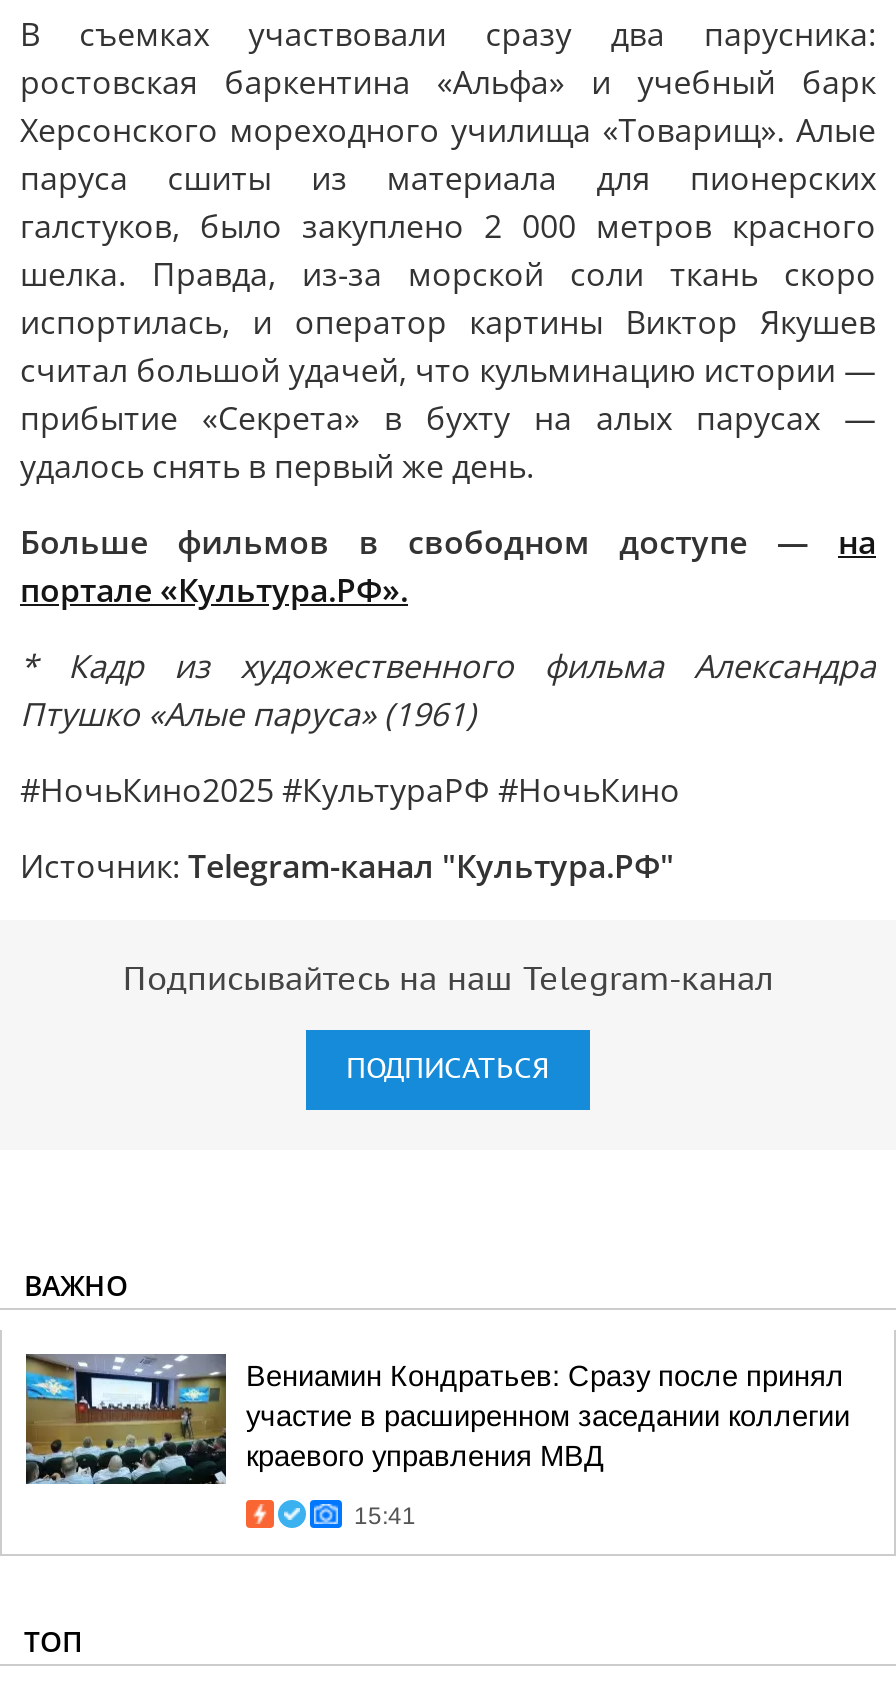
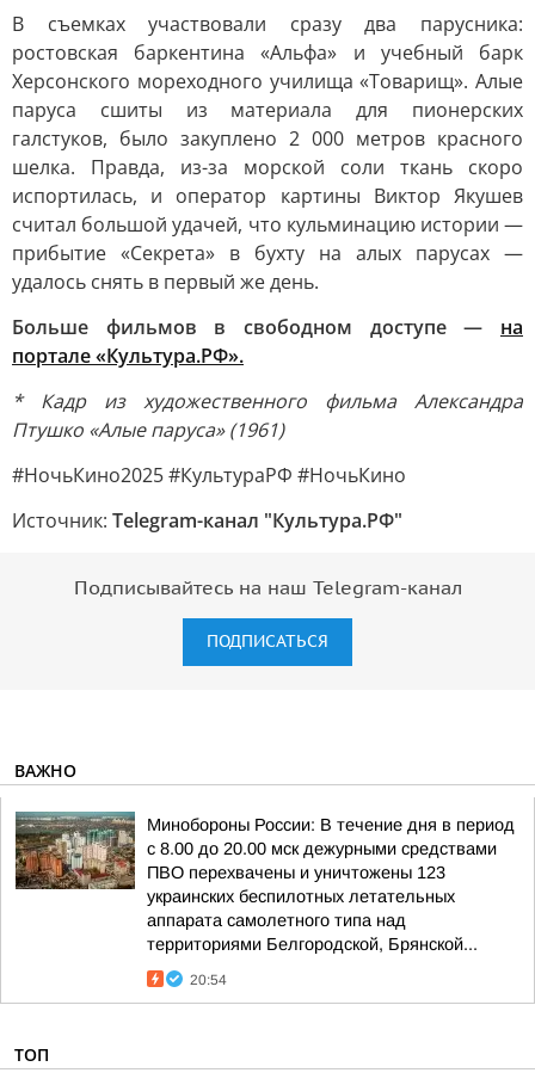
- [image]
- Вениамин Кондратьев: Сразу после принял
- участие в расширенном заседании коллегии
- краевого управления МВД
+ [image]
+ Минобороны России: В течение дня в период
+ с 8.00 до 20.00 мск дежурными средствами
+ ПВО перехвачены и уничтожены 123
+ украинских беспилотных летательных
+ аппарата самолетного типа над
+ территориями Белгородской, Брянской...

- 15:41
+ 20:54
